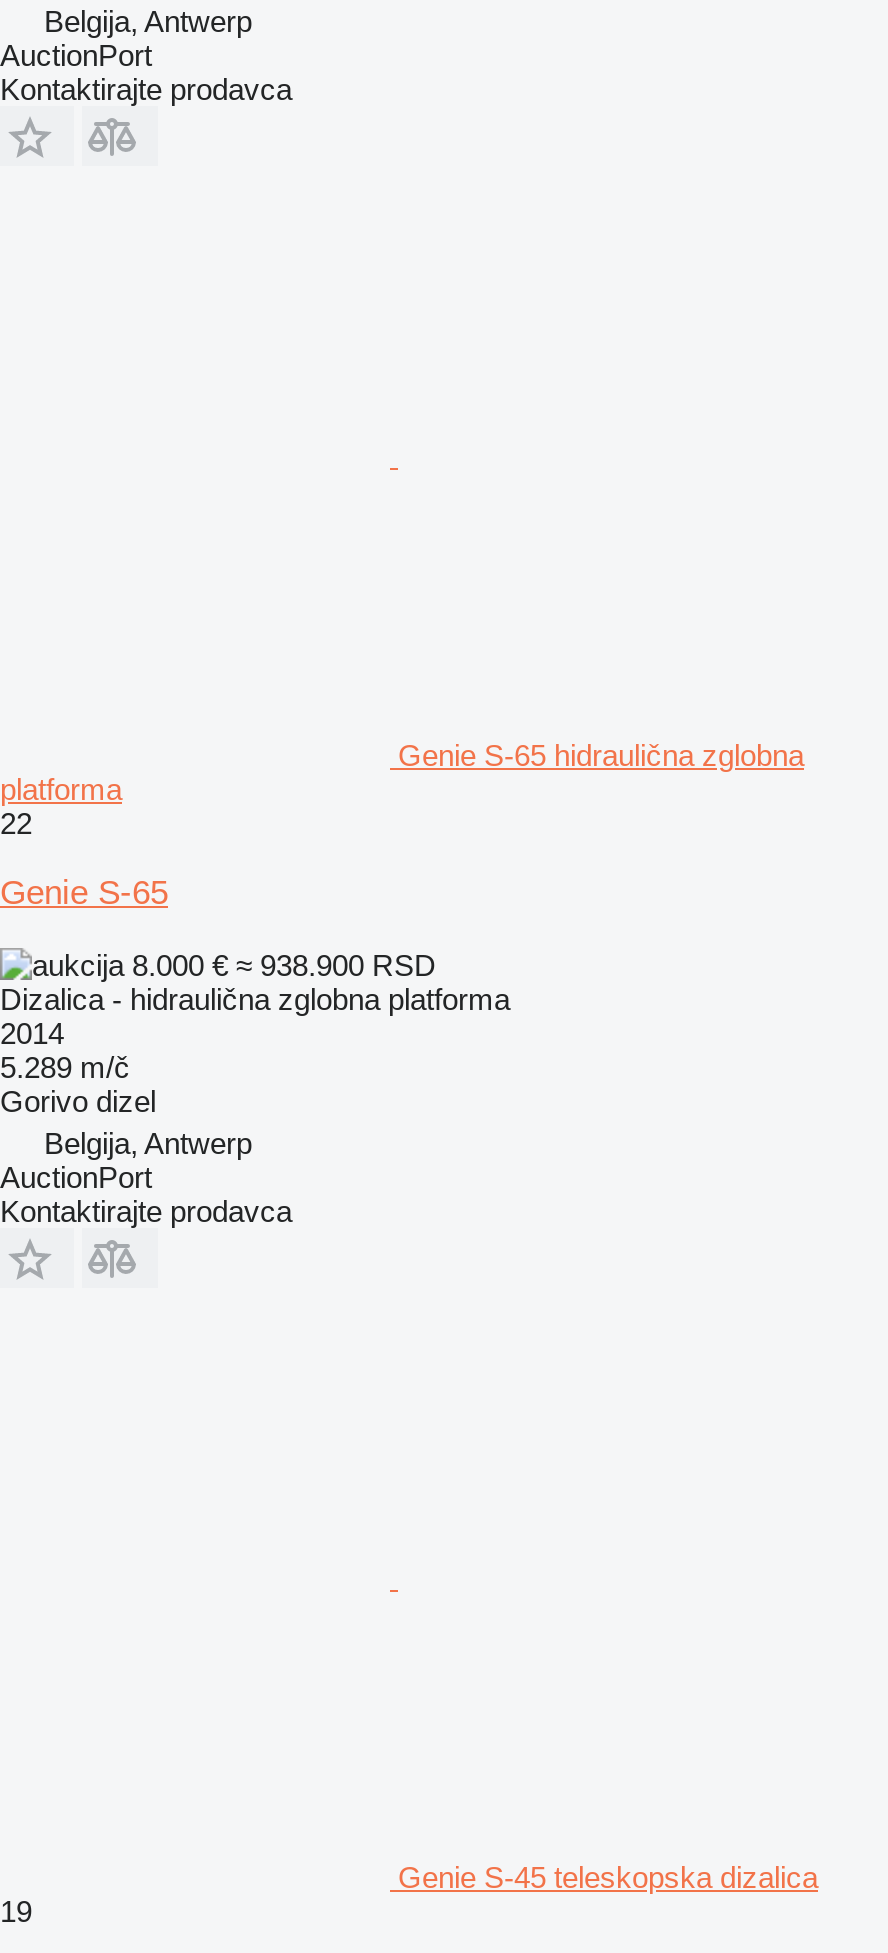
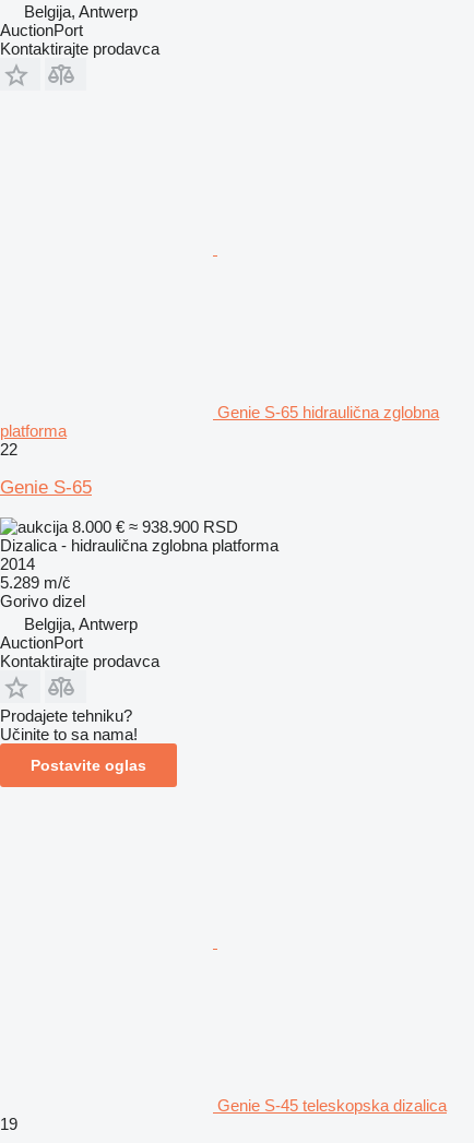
+ Prodajete tehniku?
+ Učinite to sa nama!
+ Postavite oglas
